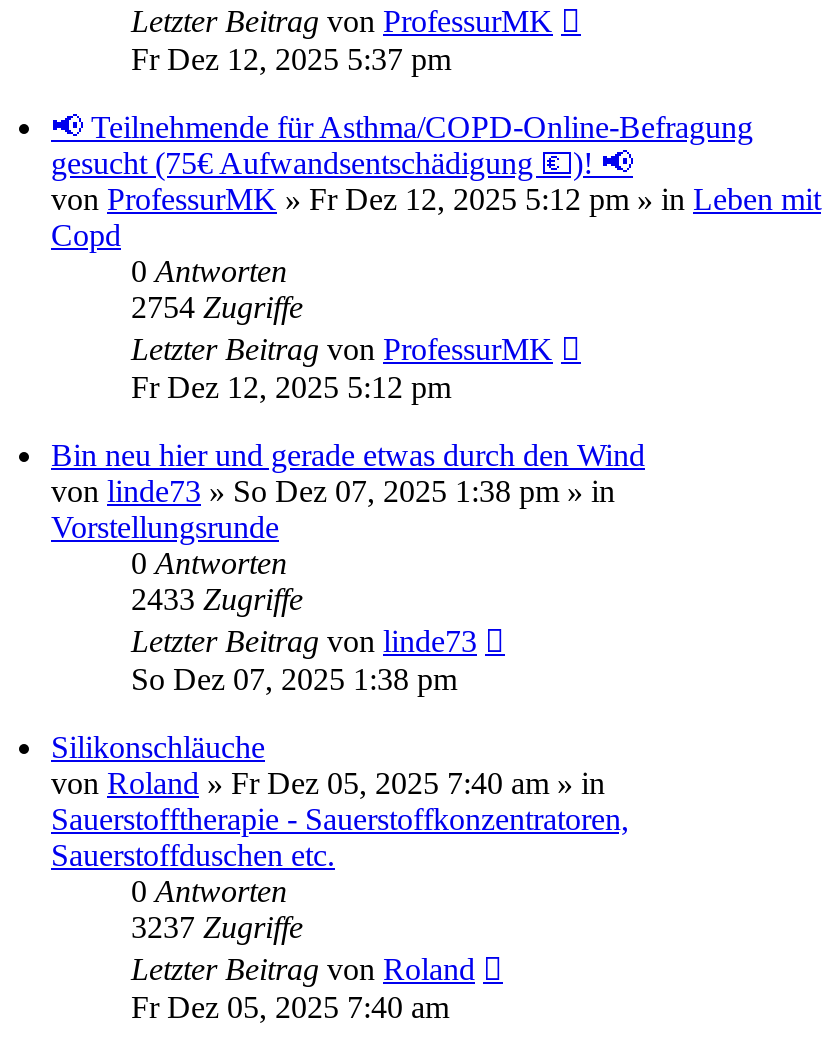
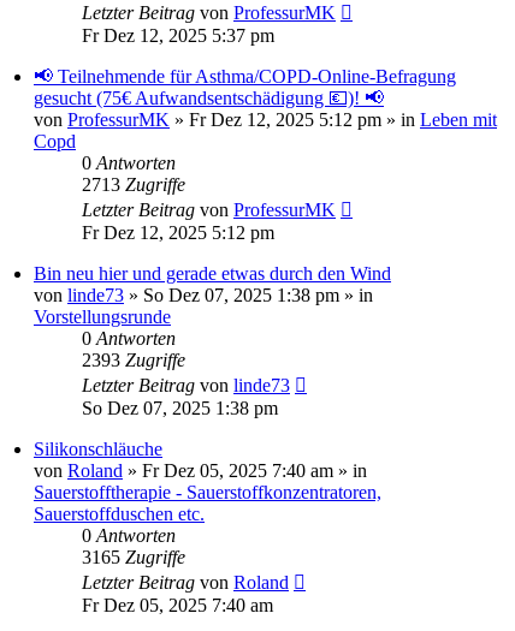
- 2754 Zugriffe
+ 2713 Zugriffe

- 2433 Zugriffe
+ 2393 Zugriffe

- 3237 Zugriffe
+ 3165 Zugriffe
